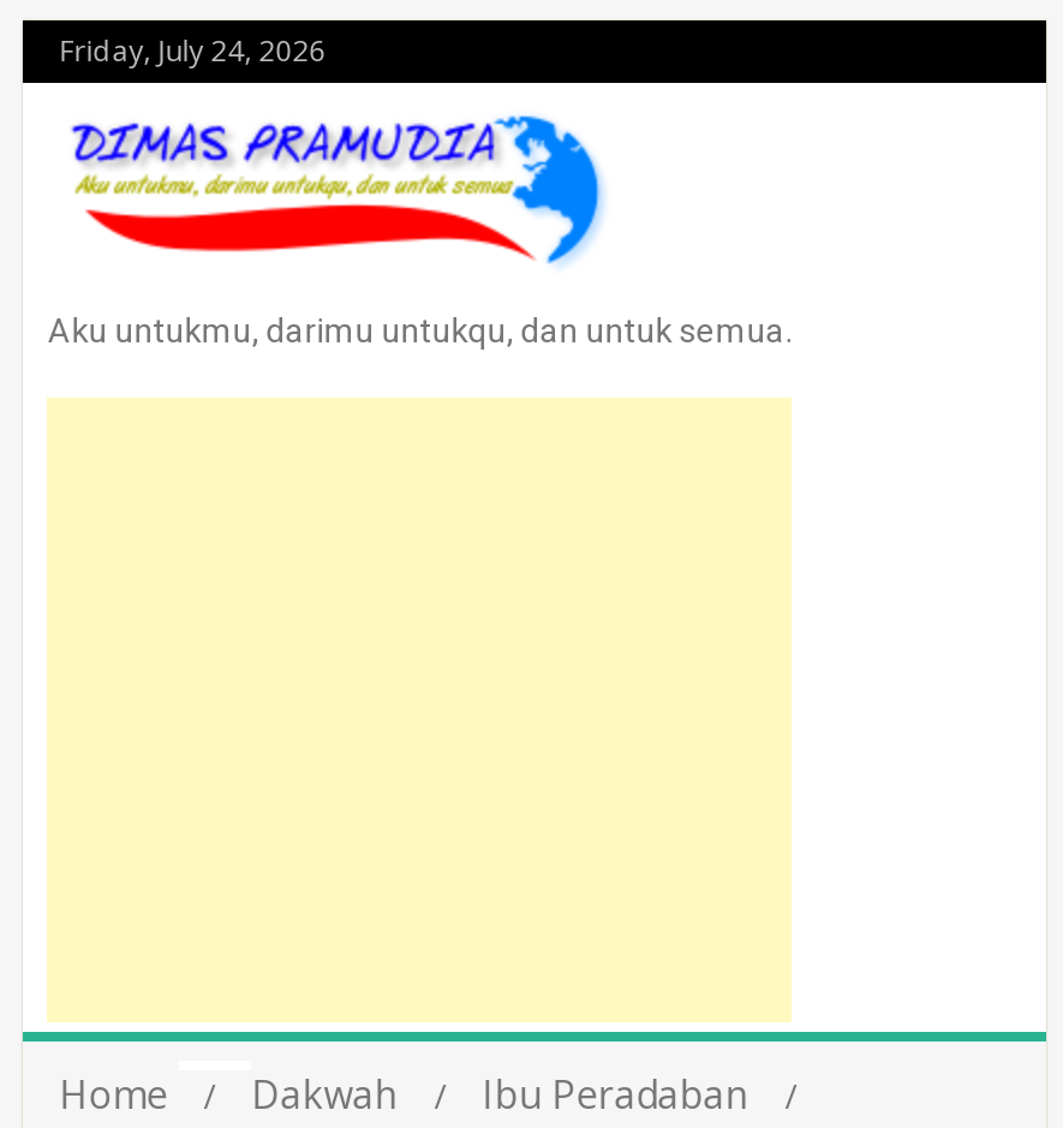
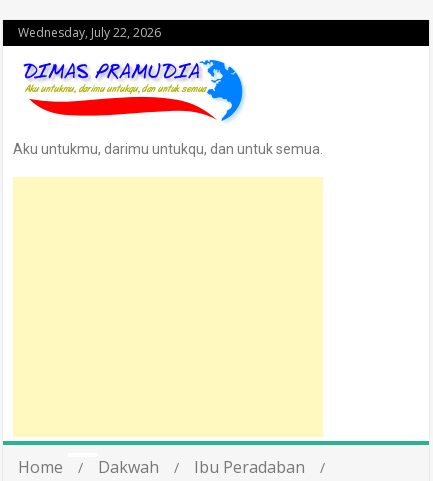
- Friday, July 24, 2026
+ Wednesday, July 22, 2026
